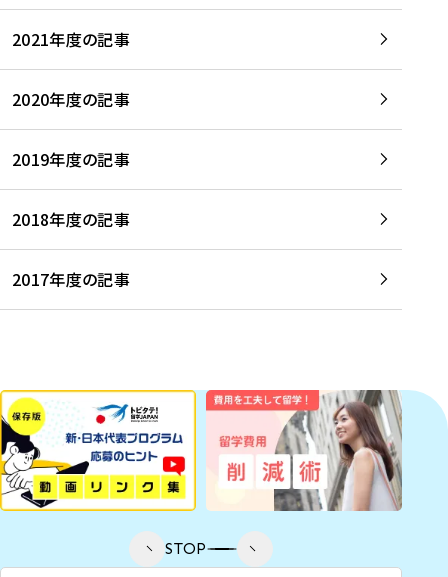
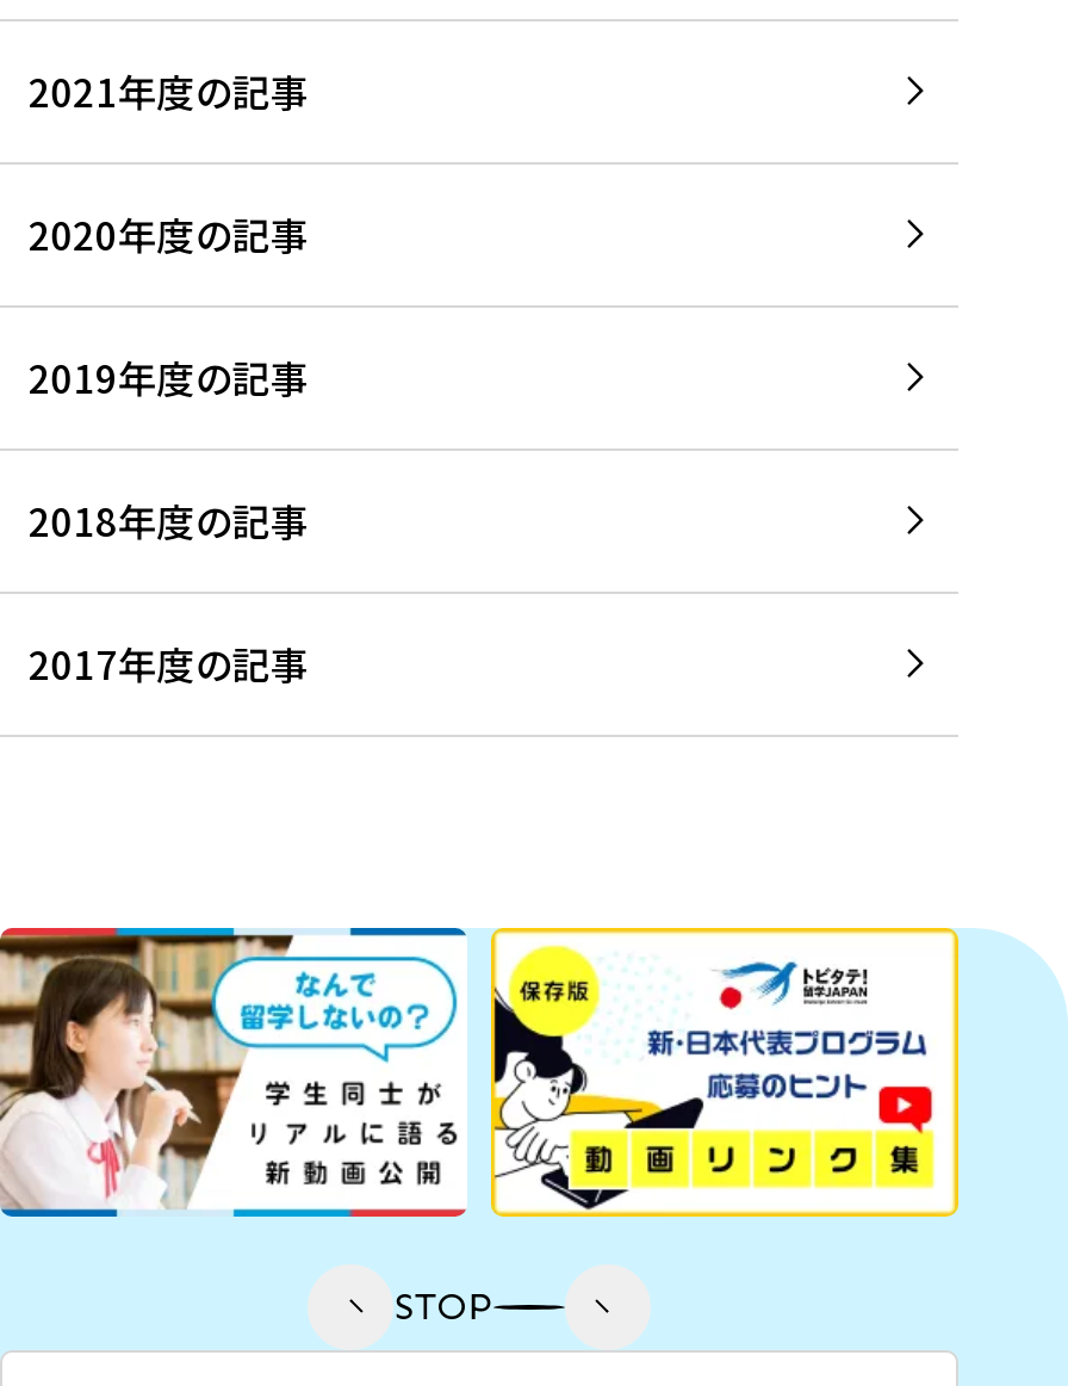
- [image]
+ [image]

- [image]
+ [image]
